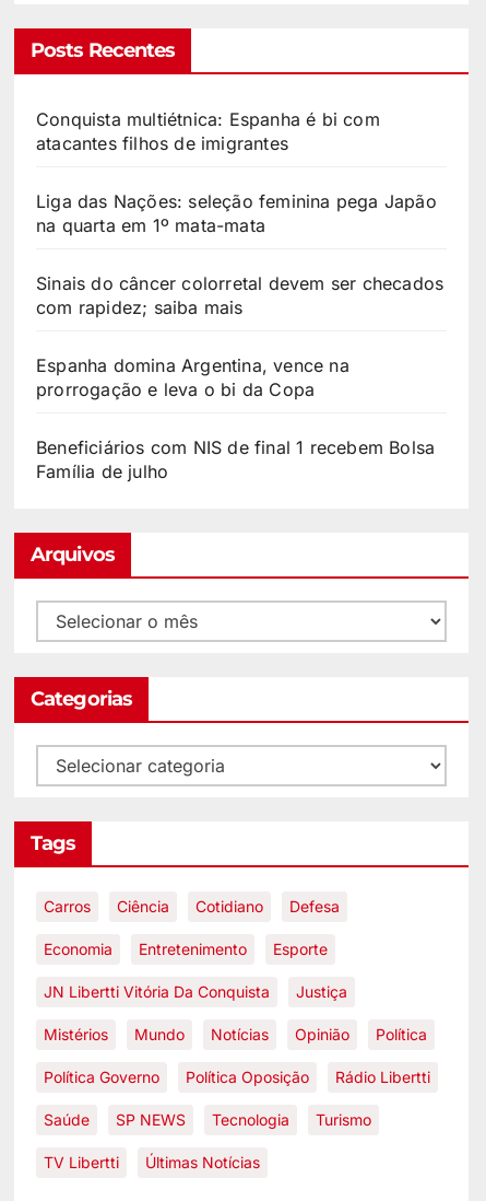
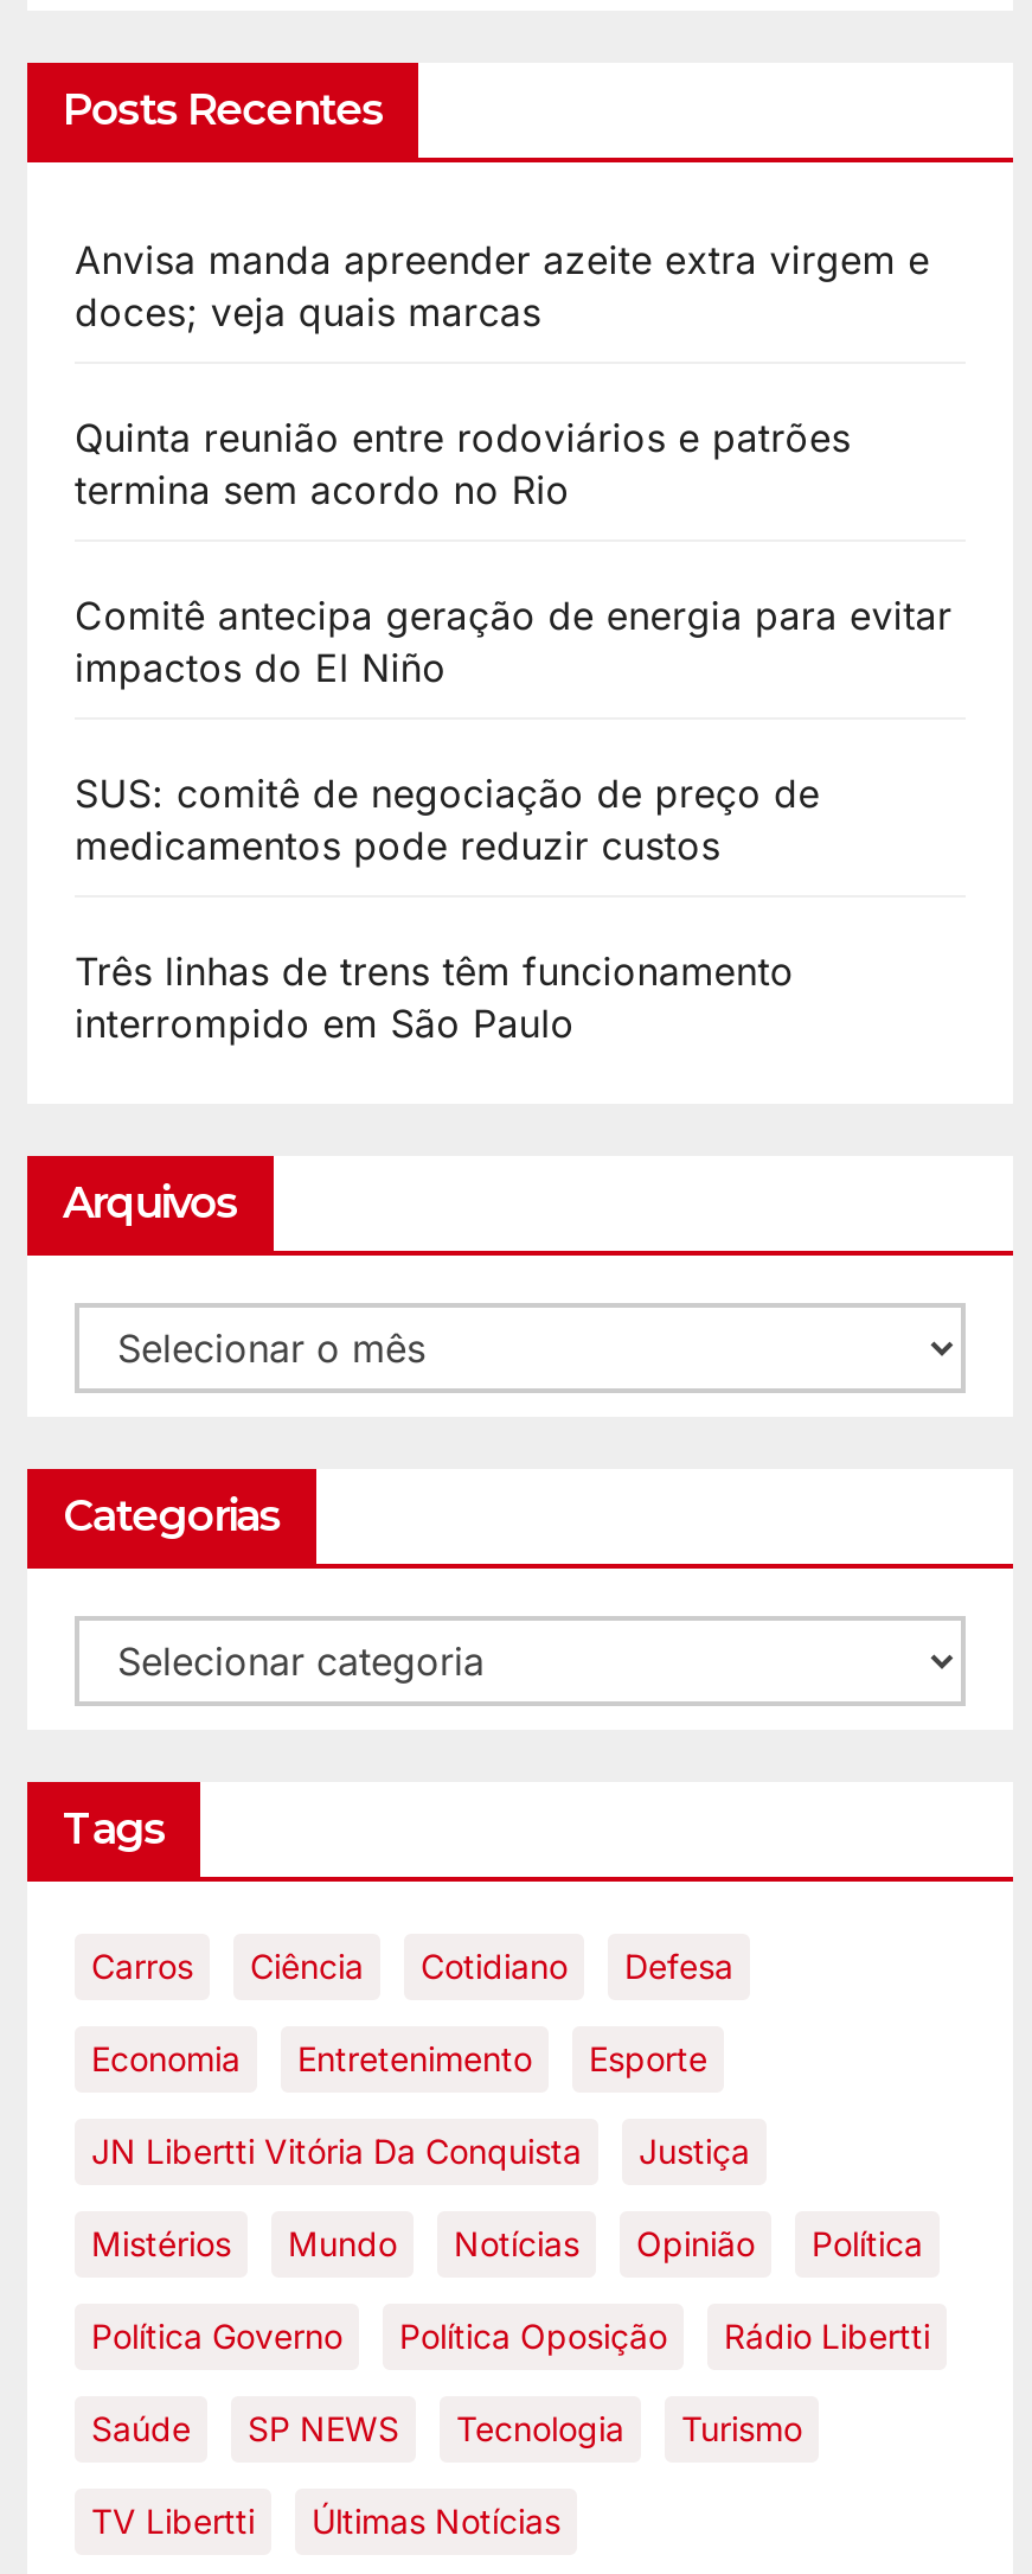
- Conquista multiétnica: Espanha é bi com
- atacantes filhos de imigrantes
+ Anvisa manda apreender azeite extra virgem e
+ doces; veja quais marcas

- Liga das Nações: seleção feminina pega Japão
- na quarta em 1º mata-mata
+ Quinta reunião entre rodoviários e patrões
+ termina sem acordo no Rio

- Sinais do câncer colorretal devem ser checados
- com rapidez; saiba mais
+ Comitê antecipa geração de energia para evitar
+ impactos do El Niño

- Espanha domina Argentina, vence na
- prorrogação e leva o bi da Copa
+ SUS: comitê de negociação de preço de
+ medicamentos pode reduzir custos

- Beneficiários com NIS de final 1 recebem Bolsa
- Família de julho
+ Três linhas de trens têm funcionamento
+ interrompido em São Paulo
